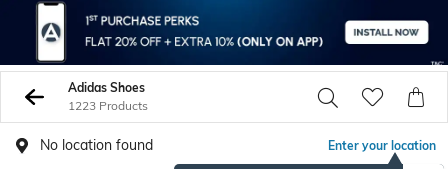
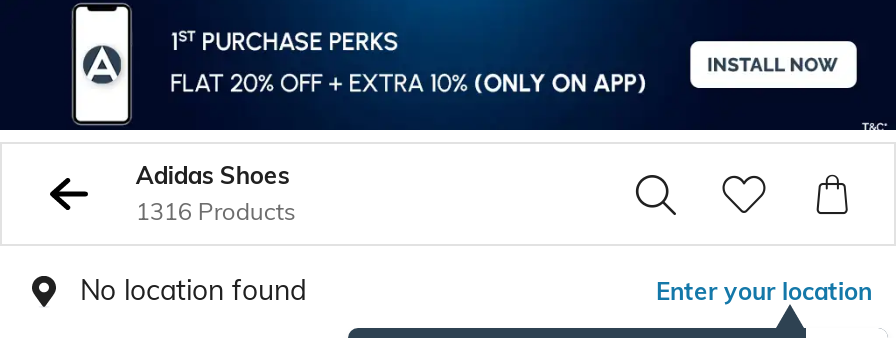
- 1223 Products
+ 1316 Products
